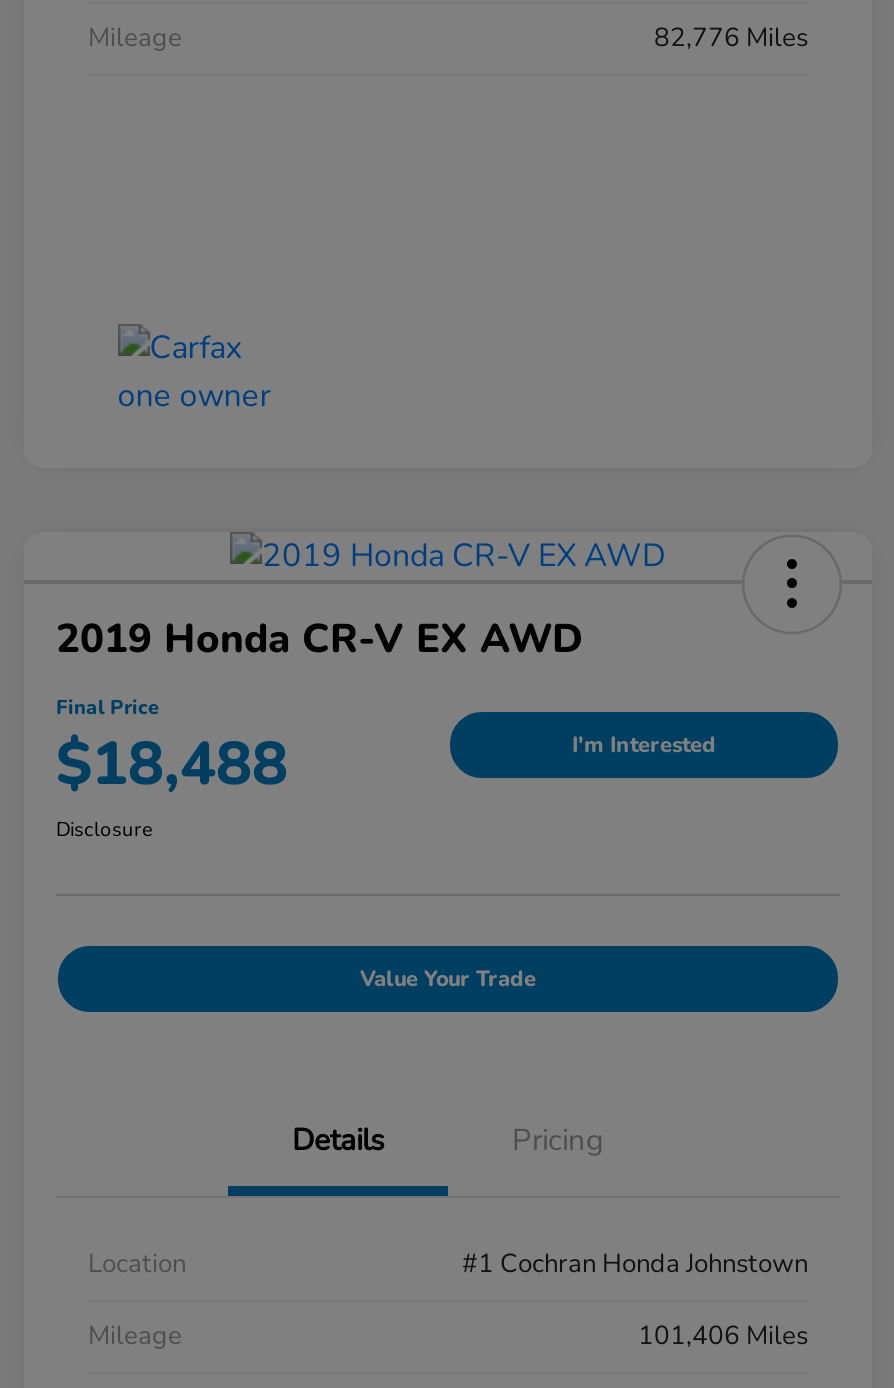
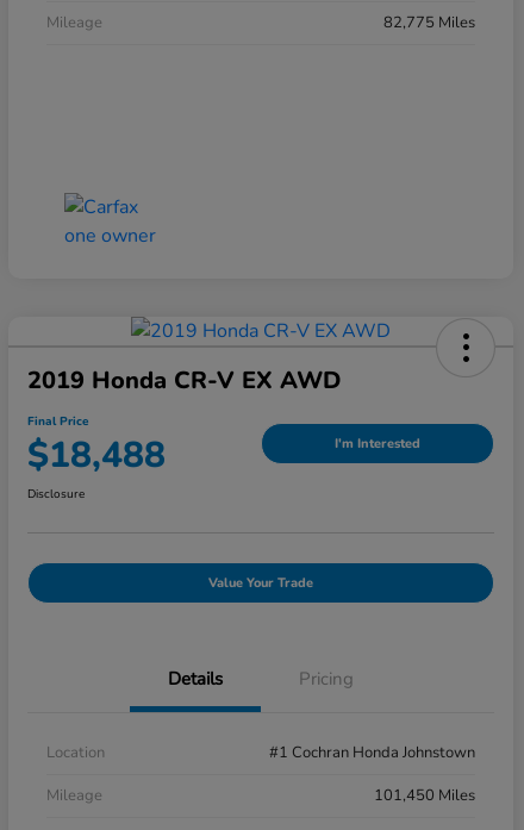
- 82,776 Miles
+ 82,775 Miles

- 101,406 Miles
+ 101,450 Miles
